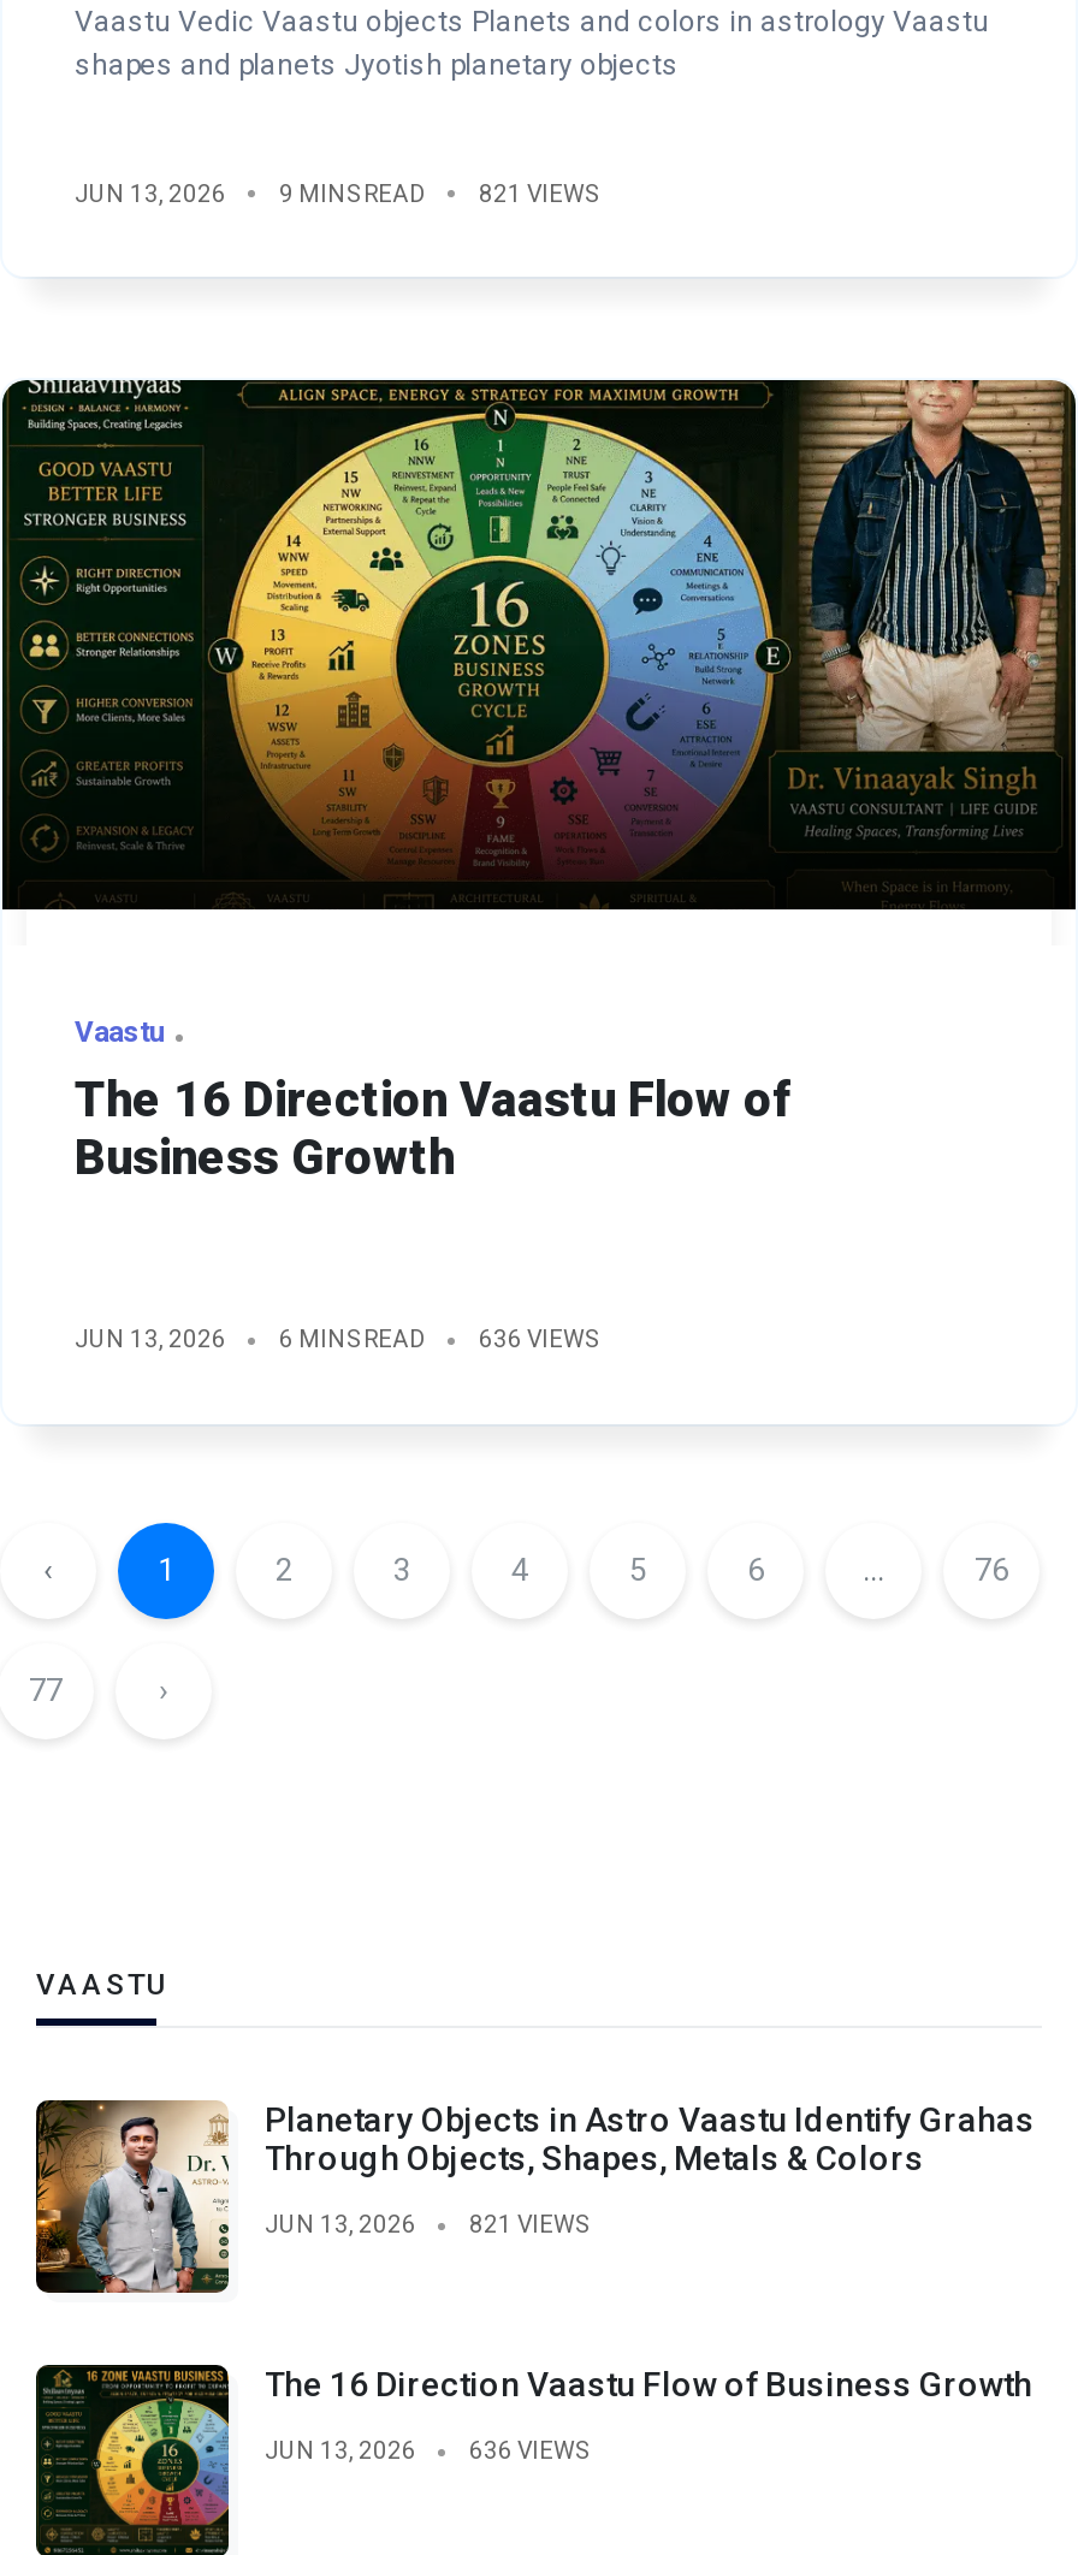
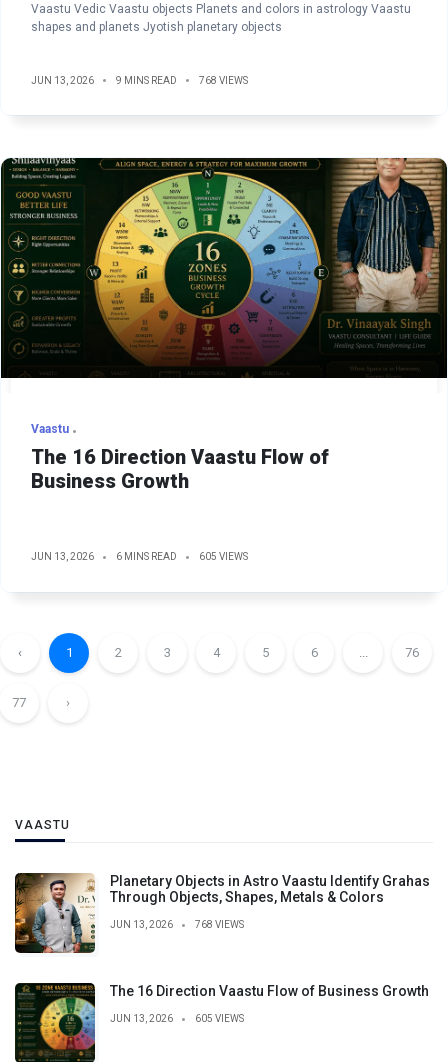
- JUN 13, 2026 9 MINS READ 821 VIEWS
+ JUN 13, 2026 9 MINS READ 768 VIEWS

- JUN 13, 2026 6 MINS READ 636 VIEWS
+ JUN 13, 2026 6 MINS READ 605 VIEWS

- JUN 13, 2026 821 VIEWS
+ JUN 13, 2026 768 VIEWS

- 636 VIEWS
+ 605 VIEWS
